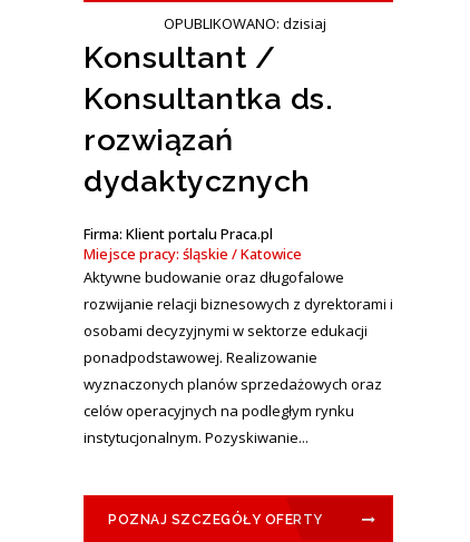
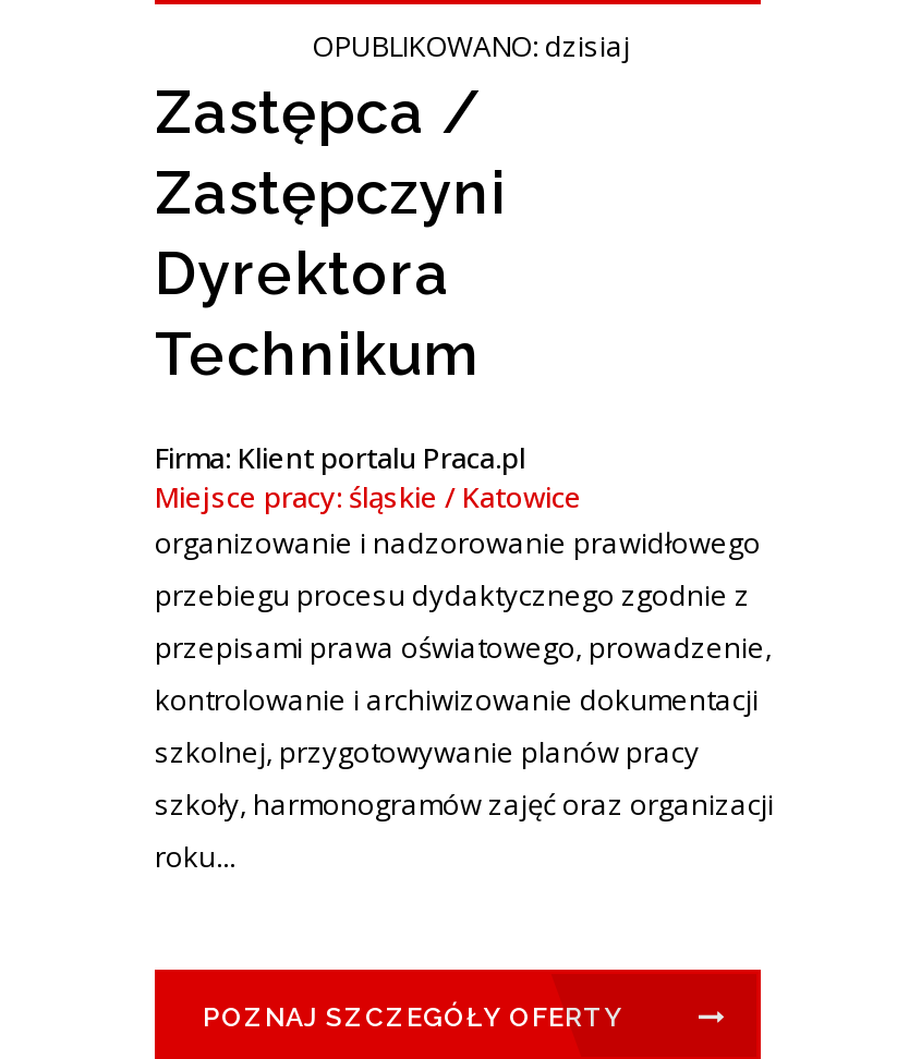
- Konsultant /
- Konsultantka ds.
- rozwiązań
- dydaktycznych
+ Zastępca /
+ Zastępczyni
+ Dyrektora
+ Technikum

- Aktywne budowanie oraz długofalowe
- rozwijanie relacji biznesowych z dyrektorami i
- osobami decyzyjnymi w sektorze edukacji
- ponadpodstawowej. Realizowanie
- wyznaczonych planów sprzedażowych oraz
- celów operacyjnych na podległym rynku
- instytucjonalnym. Pozyskiwanie...
+ organizowanie i nadzorowanie prawidłowego
+ przebiegu procesu dydaktycznego zgodnie z
+ przepisami prawa oświatowego, prowadzenie,
+ kontrolowanie i archiwizowanie dokumentacji
+ szkolnej, przygotowywanie planów pracy
+ szkoły, harmonogramów zajęć oraz organizacji
+ roku...
